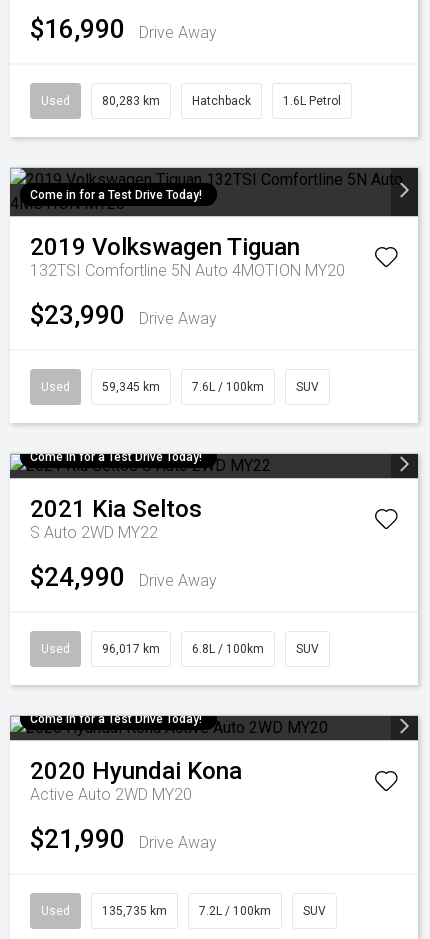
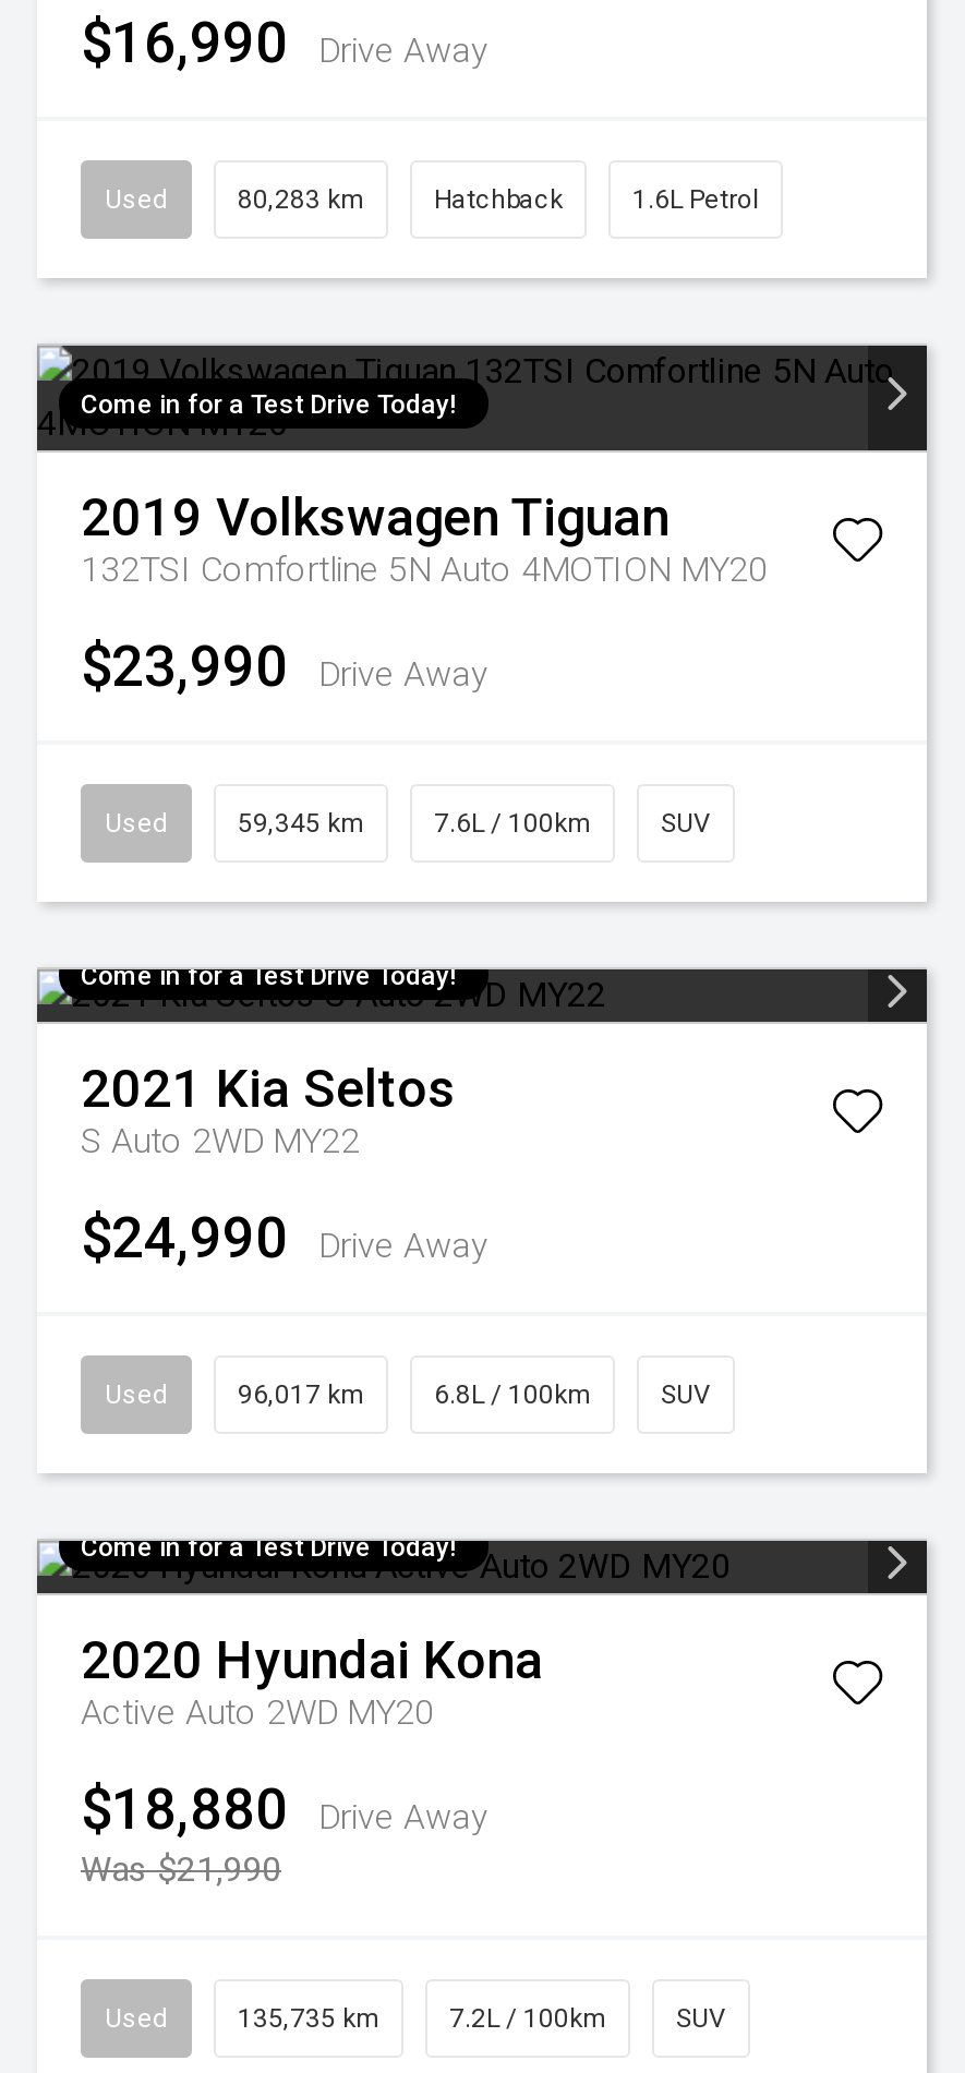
- $21,990 Drive Away
+ $18,880 Drive Away

+ Was $21,990
